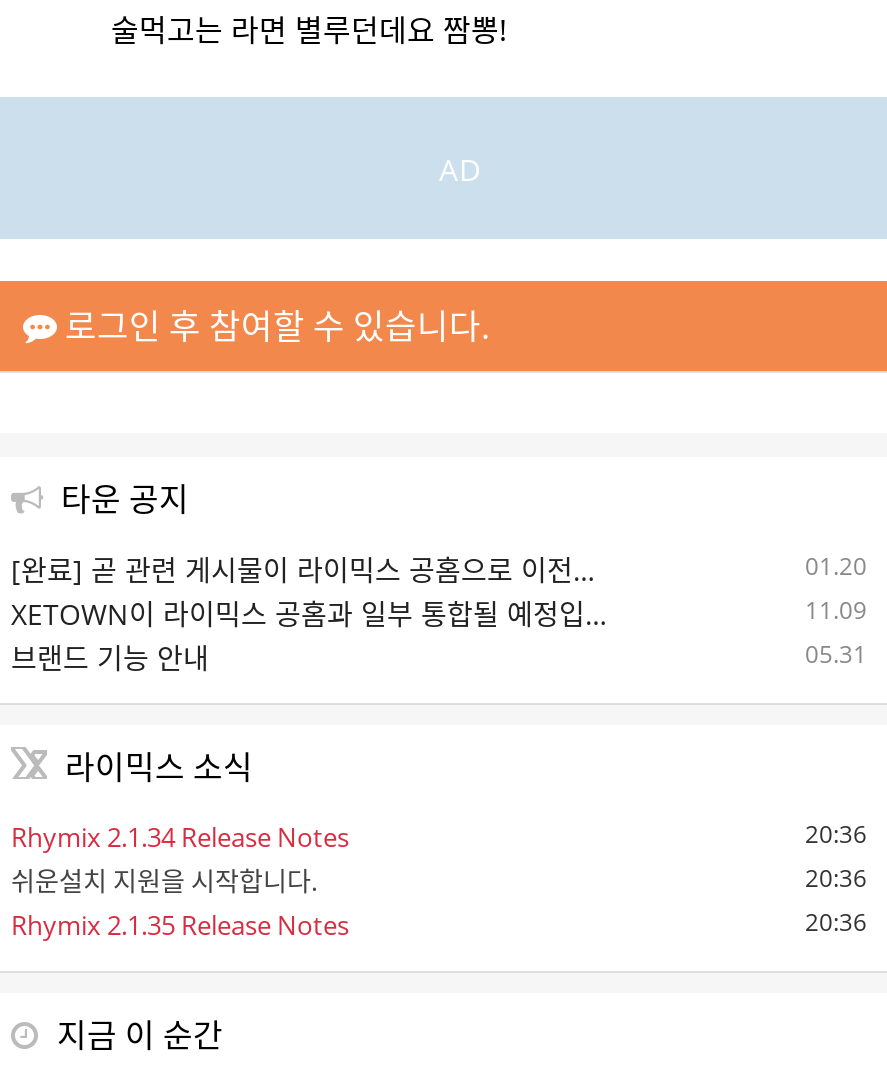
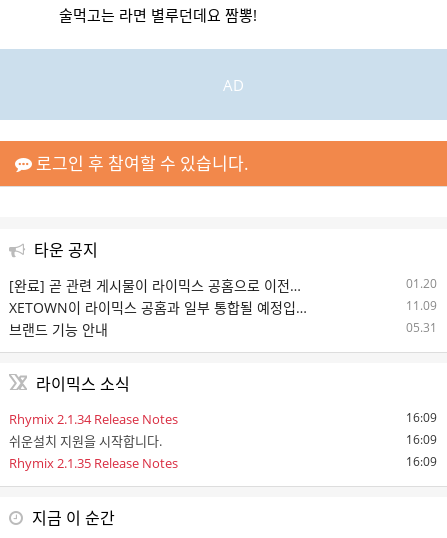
- 20:36
+ 16:09

- 20:36
+ 16:09

- 20:36
+ 16:09
